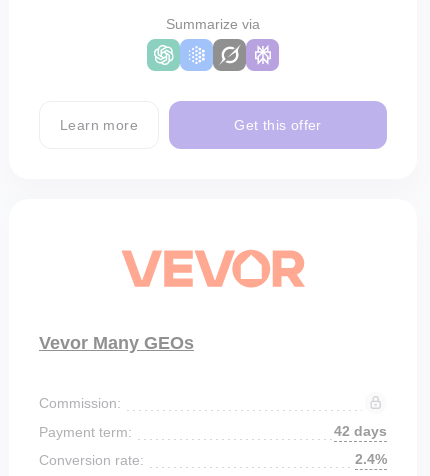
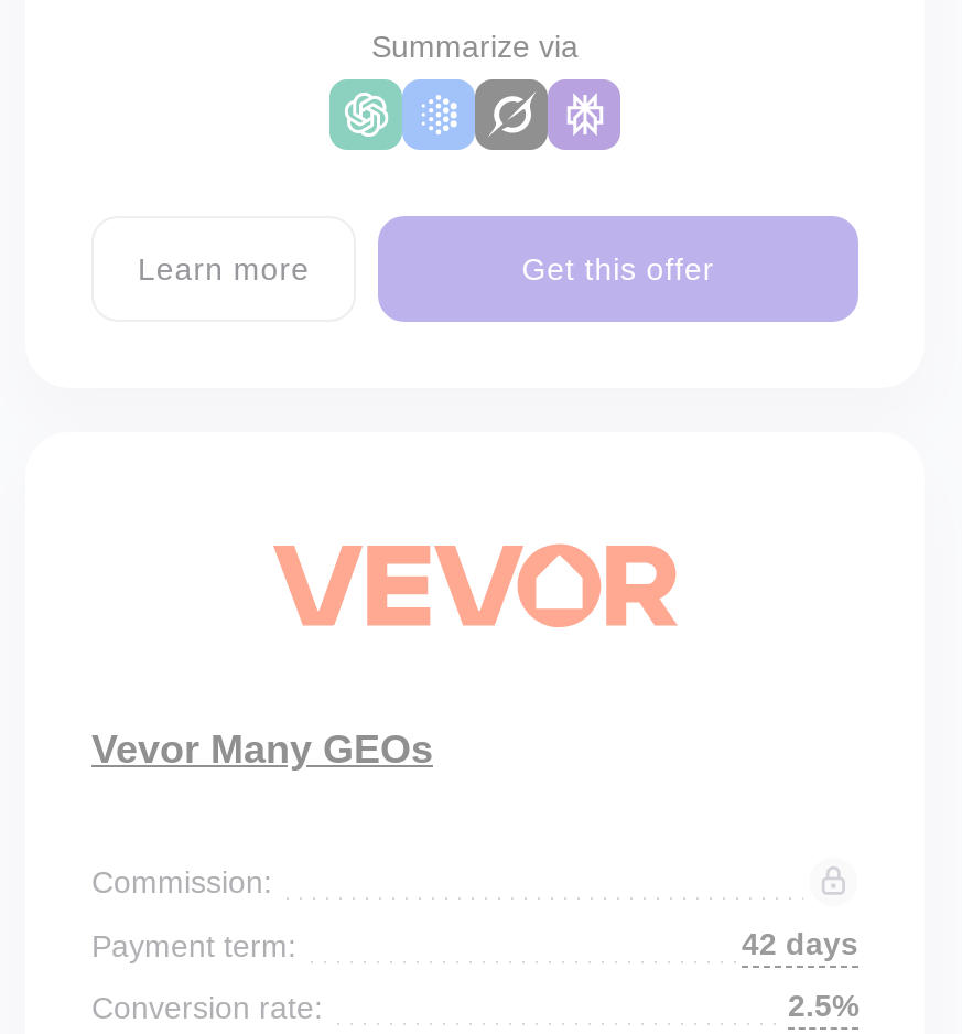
- 2.4%
+ 2.5%
